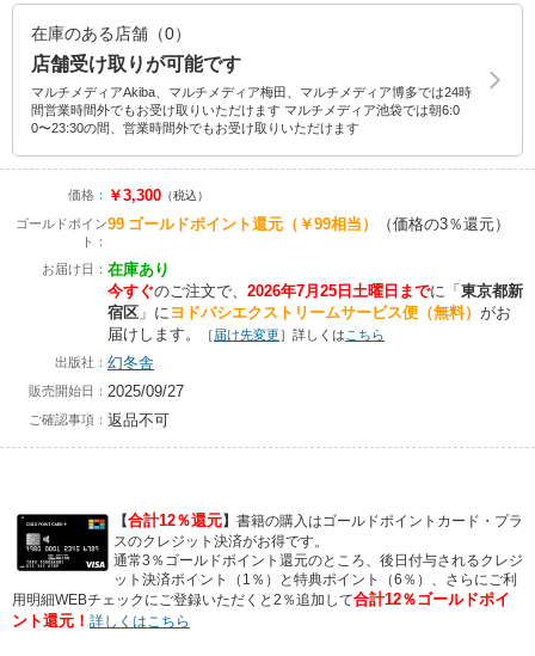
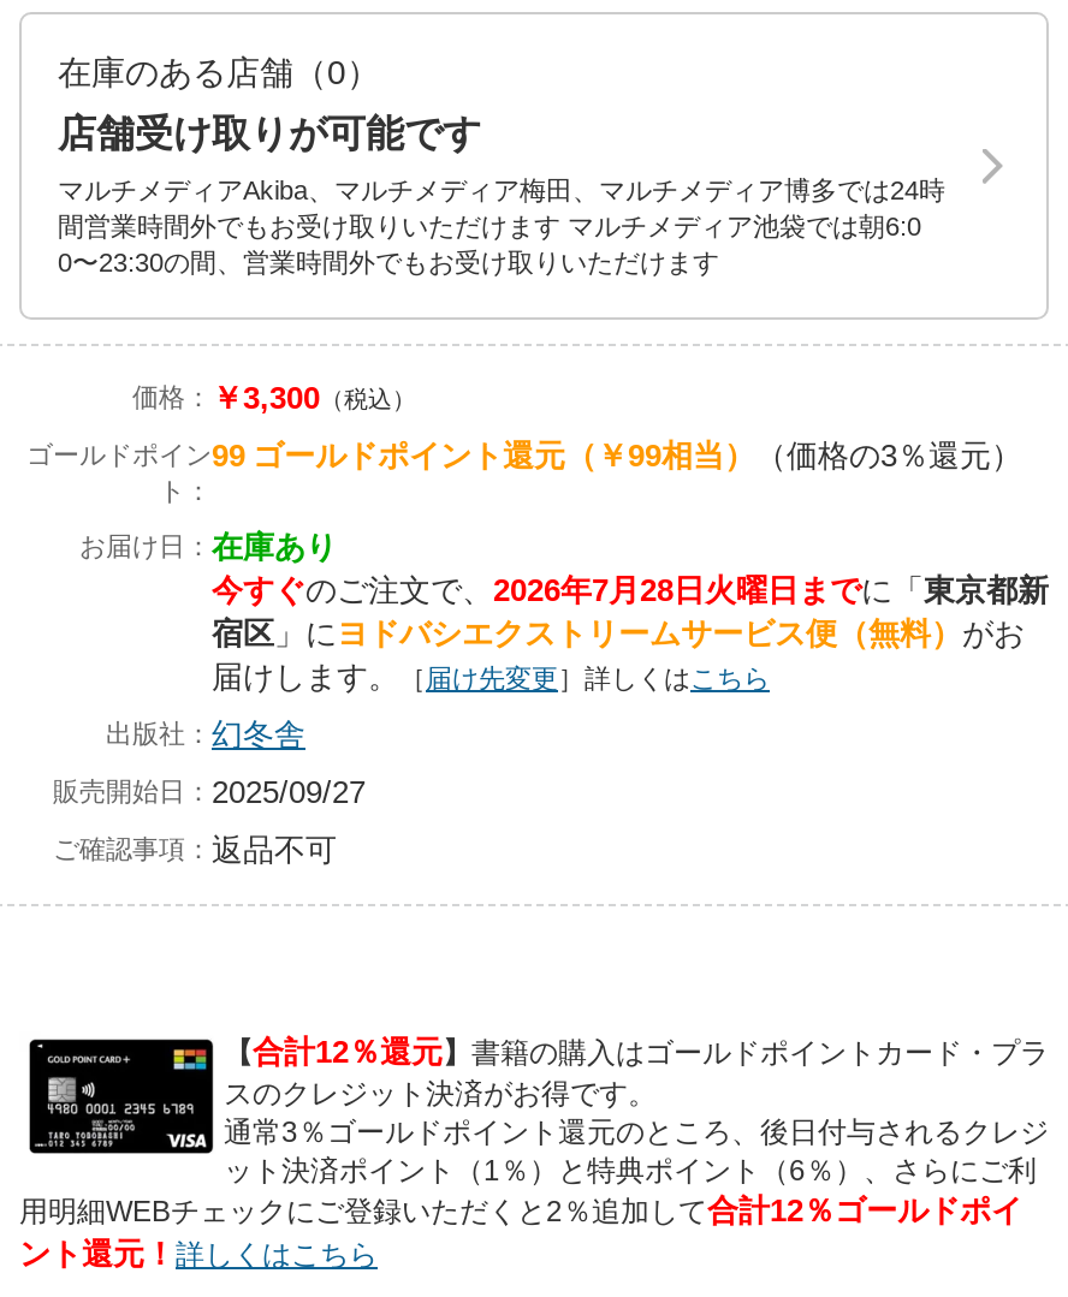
- 今すぐのご注文で、2026年7月25日土曜日までに「東京都新
+ 今すぐのご注文で、2026年7月28日火曜日までに「東京都新
